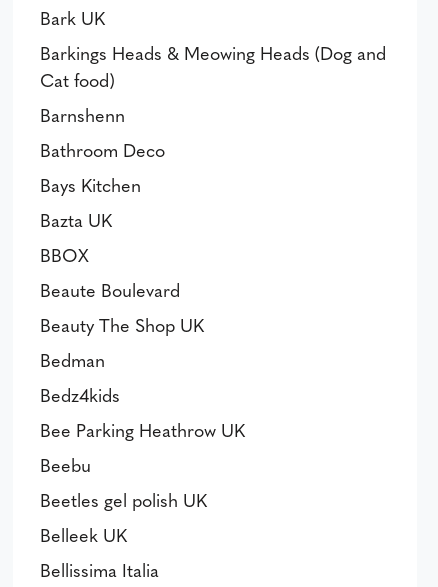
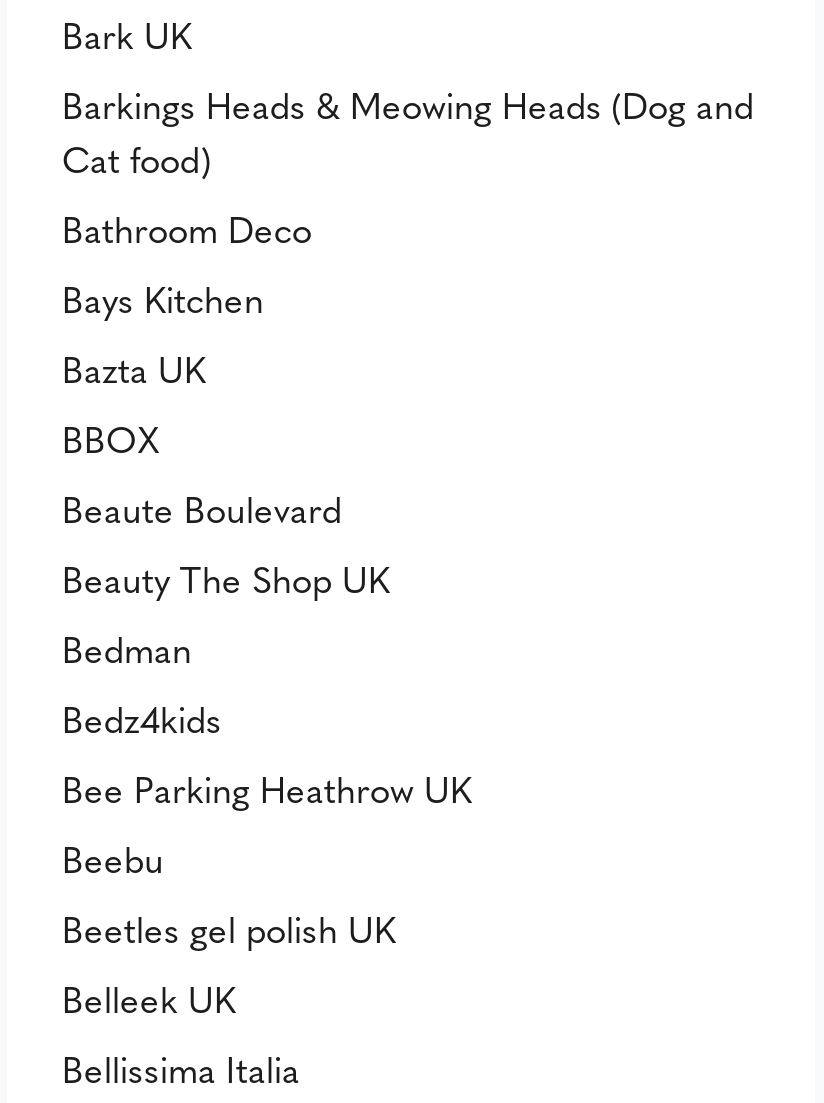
- Barnshenn
